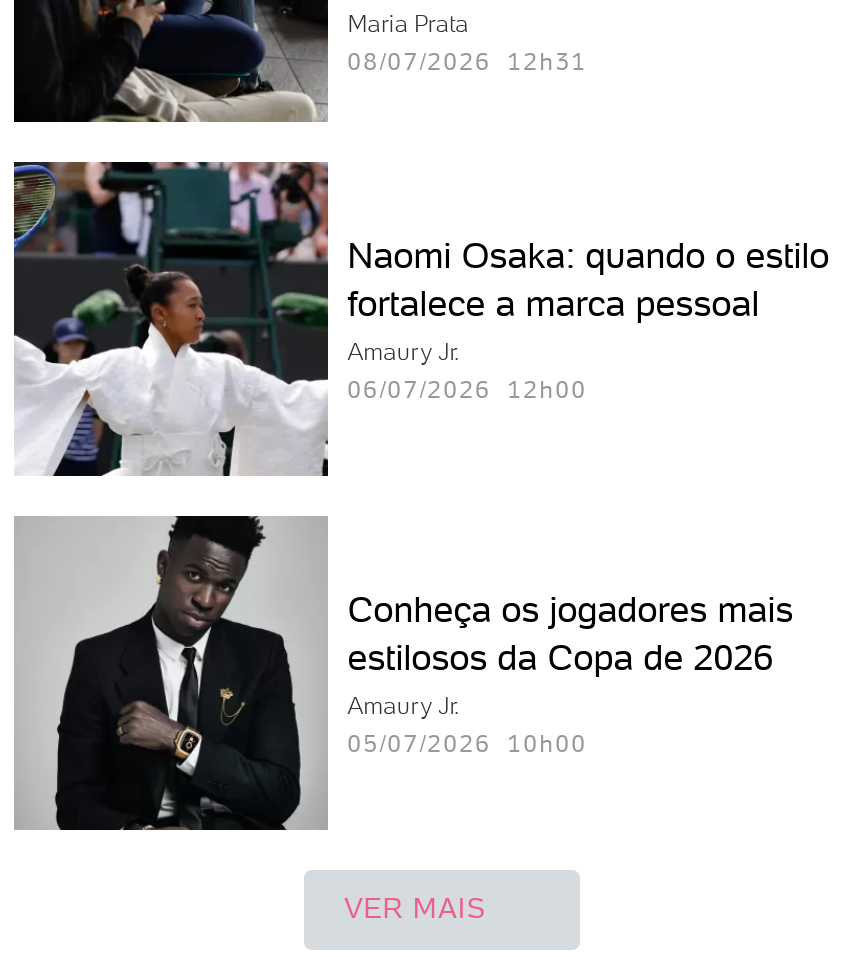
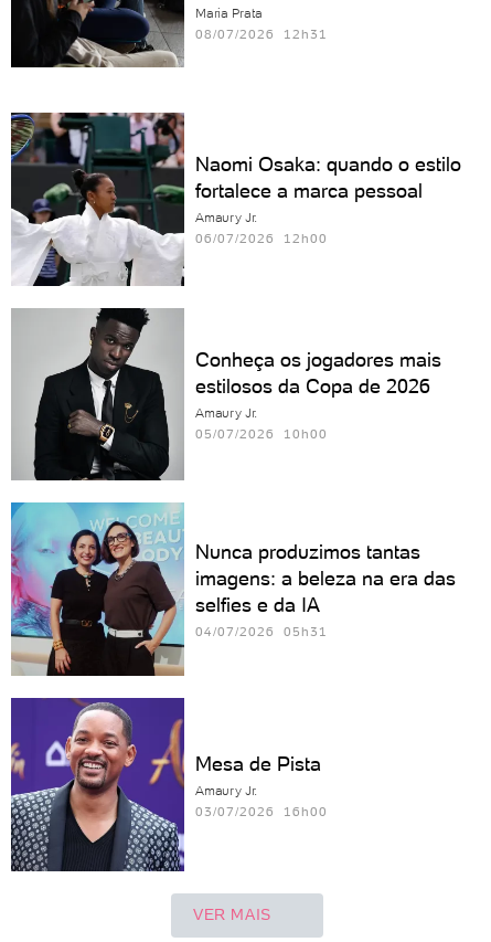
+ [image]
+ Nunca produzimos tantas
+ imagens: a beleza na era das
+ selfies e da IA
+ 04/07/2026 05h31

+ [image]
+ Mesa de Pista
+ Amaury Jr.
+ 03/07/2026 16h00
